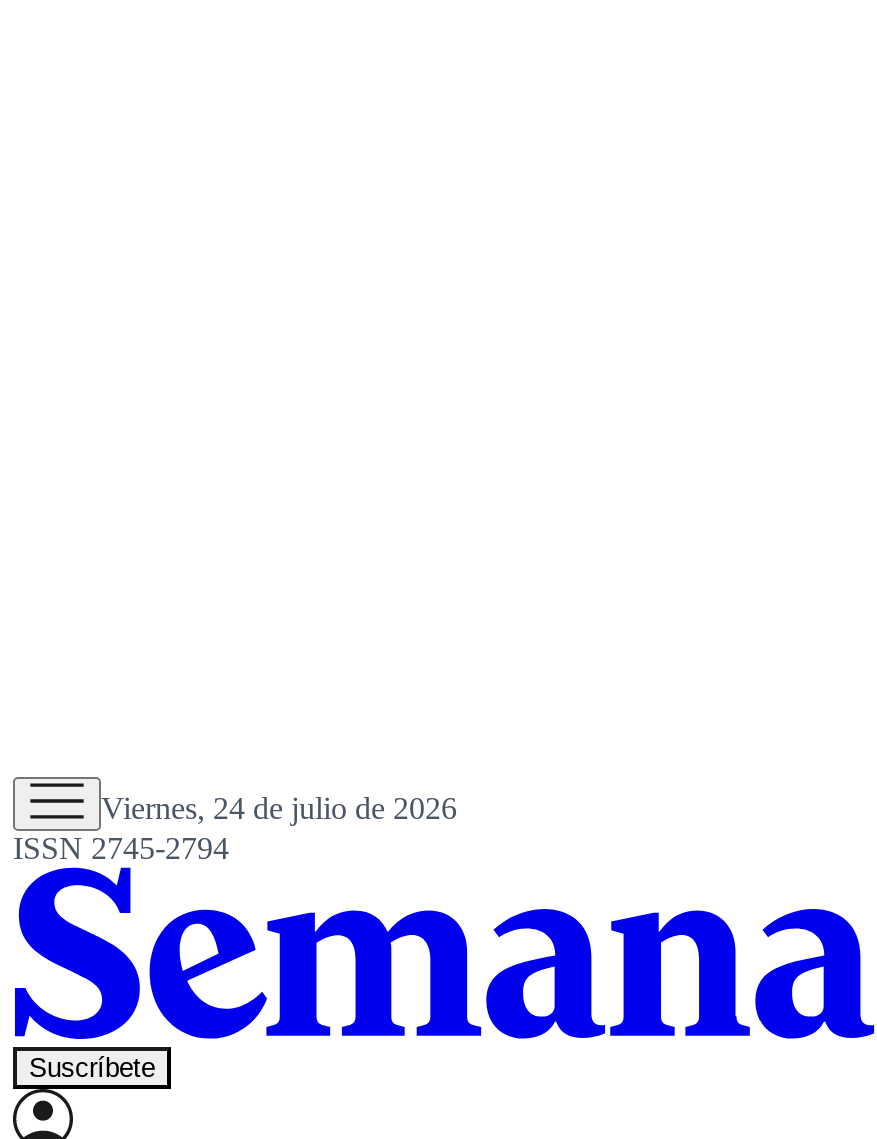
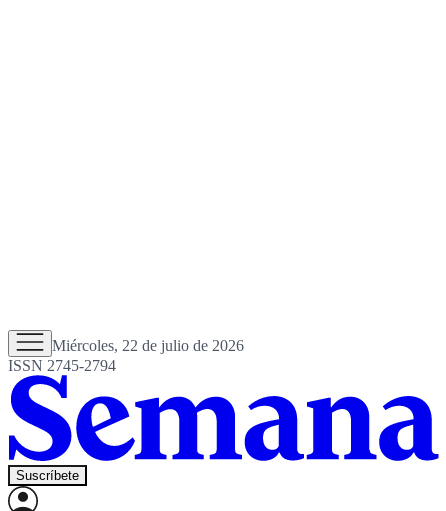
- Viernes, 24 de julio de 2026
+ Miércoles, 22 de julio de 2026
